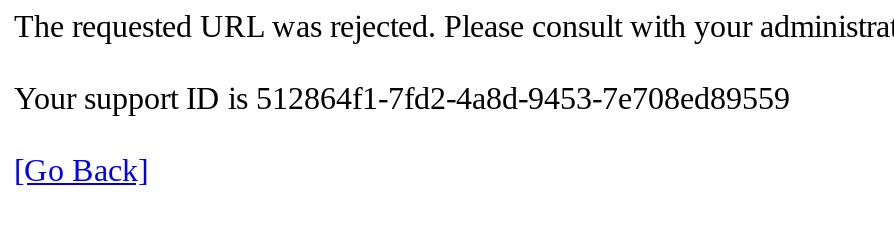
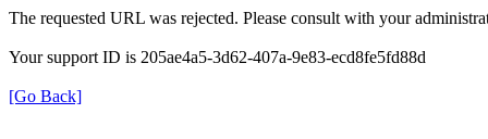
- Your support ID is 512864f1-7fd2-4a8d-9453-7e708ed89559
+ Your support ID is 205ae4a5-3d62-407a-9e83-ecd8fe5fd88d
